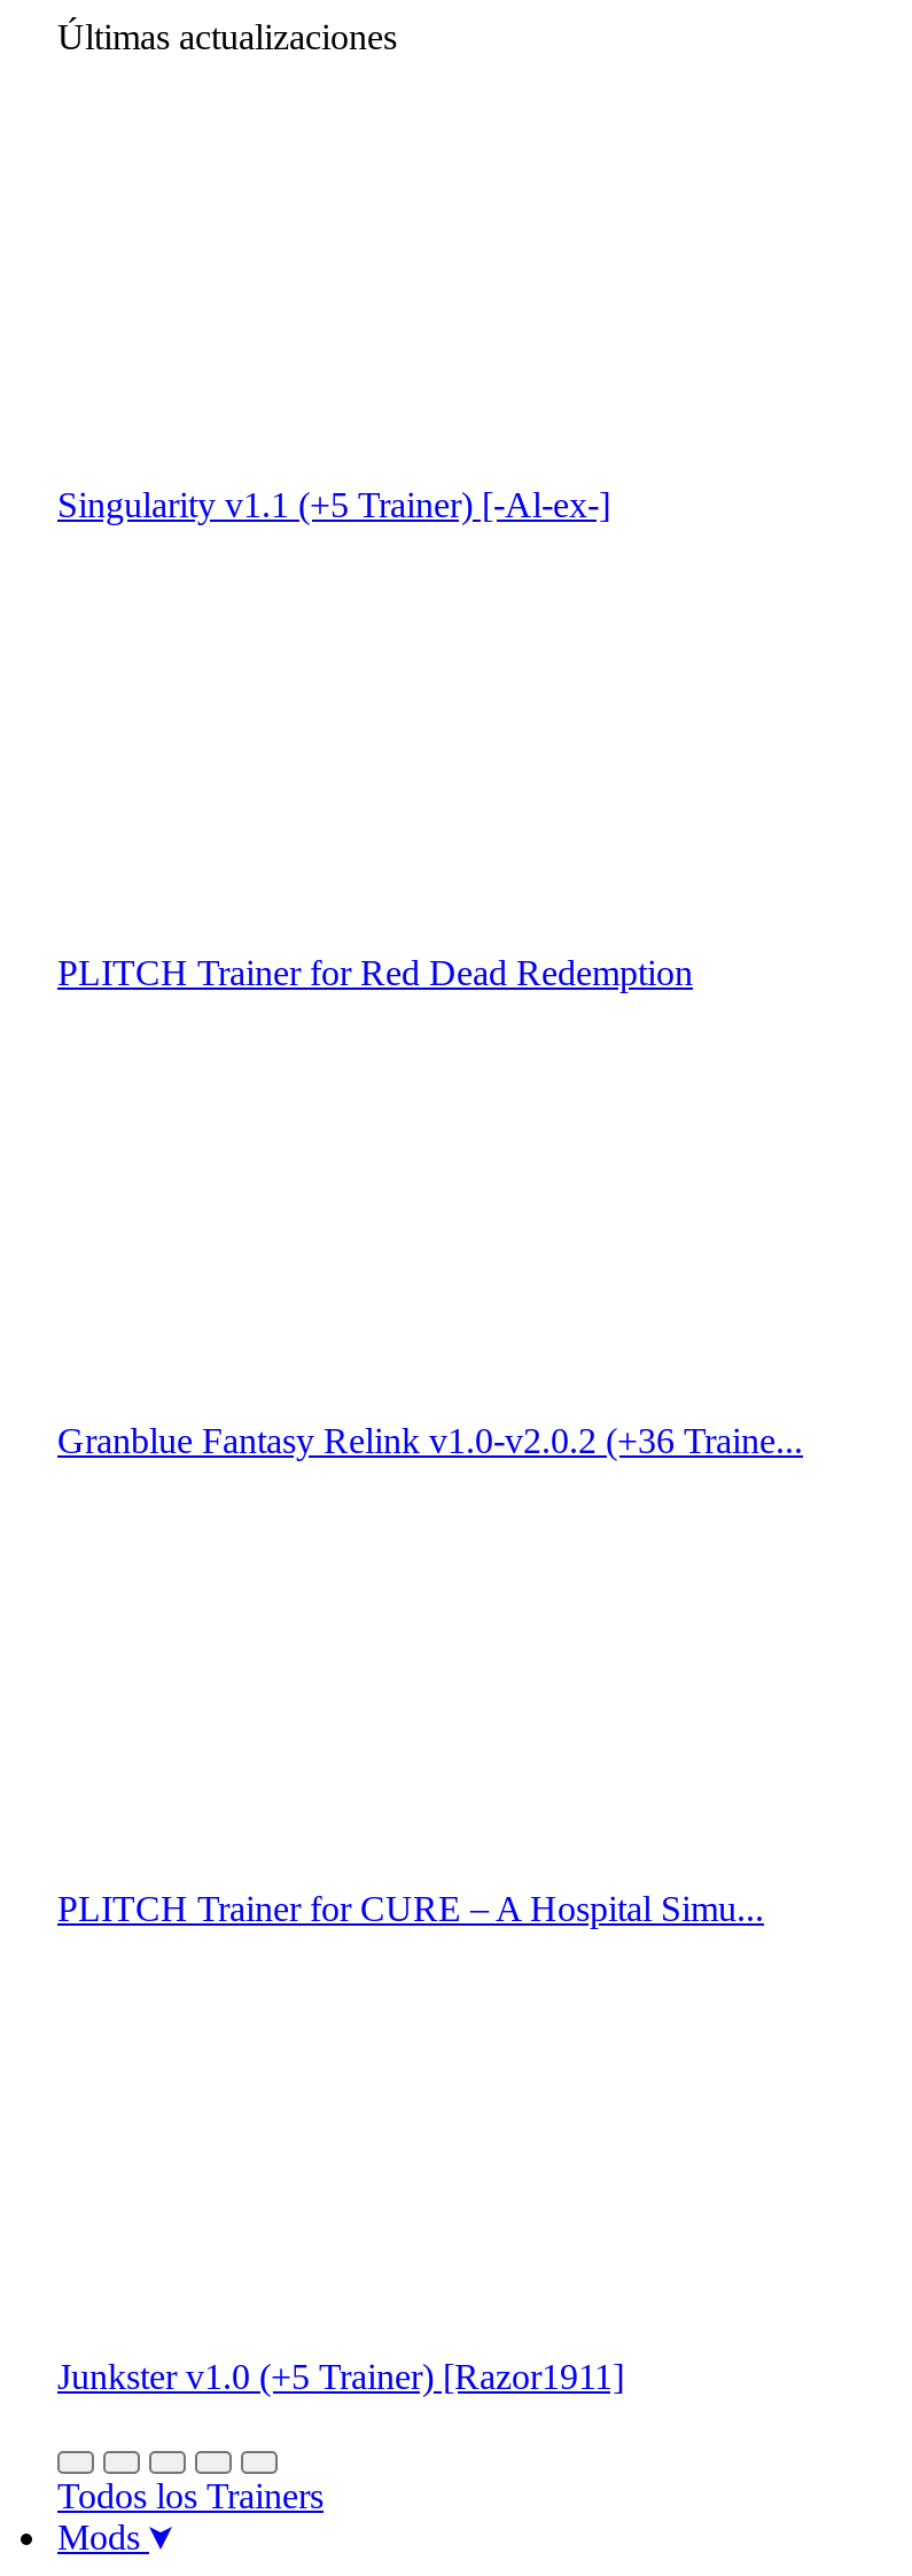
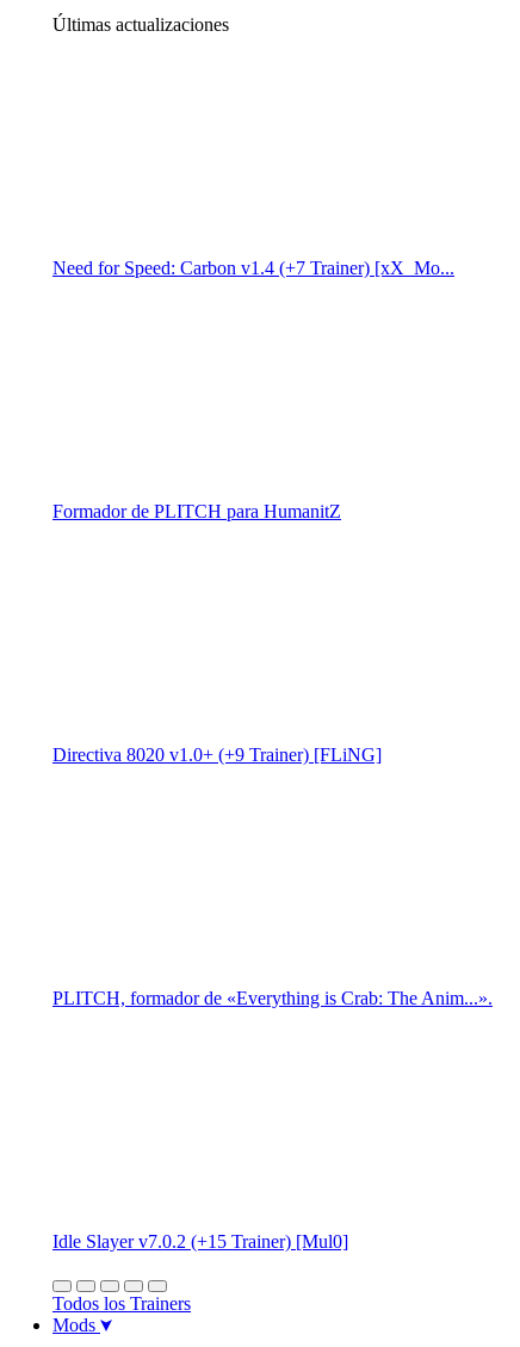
- Singularity v1.1 (+5 Trainer) [-Al-ex-]
+ Need for Speed: Carbon v1.4 (+7 Trainer) [xX_Mo...

- PLITCH Trainer for Red Dead Redemption
+ Formador de PLITCH para HumanitZ

- Granblue Fantasy Relink v1.0-v2.0.2 (+36 Traine...
+ Directiva 8020 v1.0+ (+9 Trainer) [FLiNG]

- PLITCH Trainer for CURE – A Hospital Simu...
+ PLITCH, formador de «Everything is Crab: The Anim...».

- Junkster v1.0 (+5 Trainer) [Razor1911]
+ Idle Slayer v7.0.2 (+15 Trainer) [Mul0]
